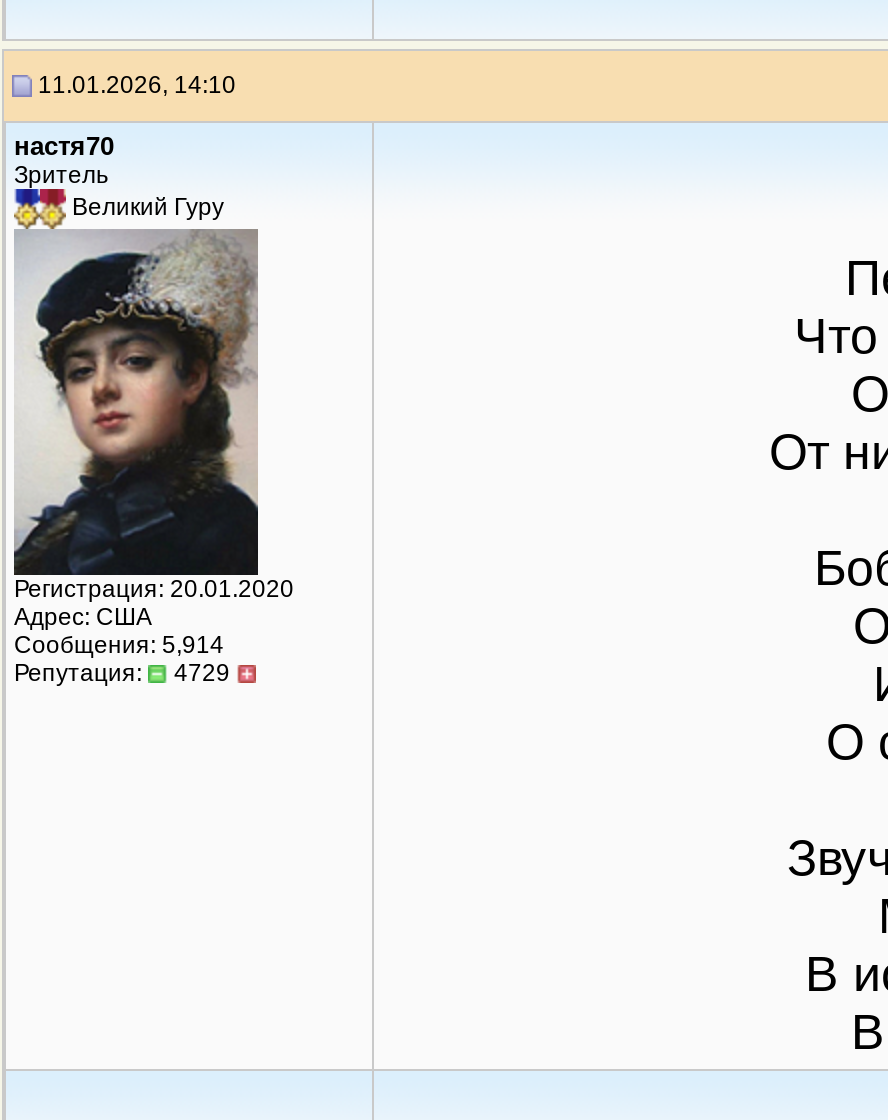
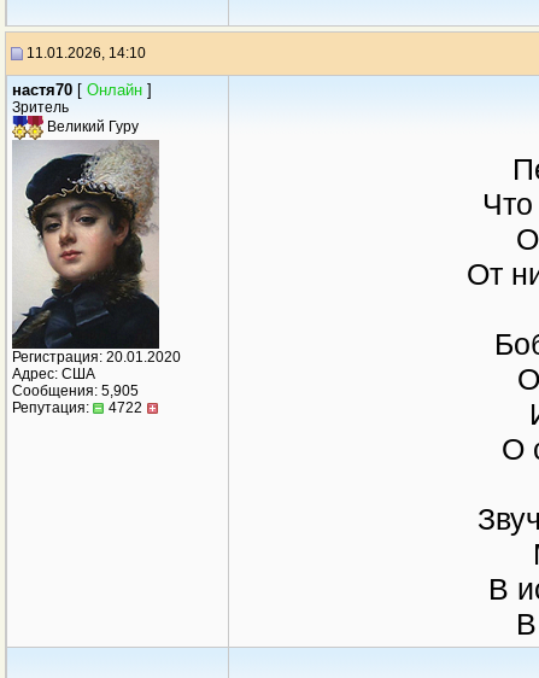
- настя70
+ настя70 [Онлайн]

- Сообщения: 5,914
+ Сообщения: 5,905

- Репутация: 4729
+ Репутация: 4722
